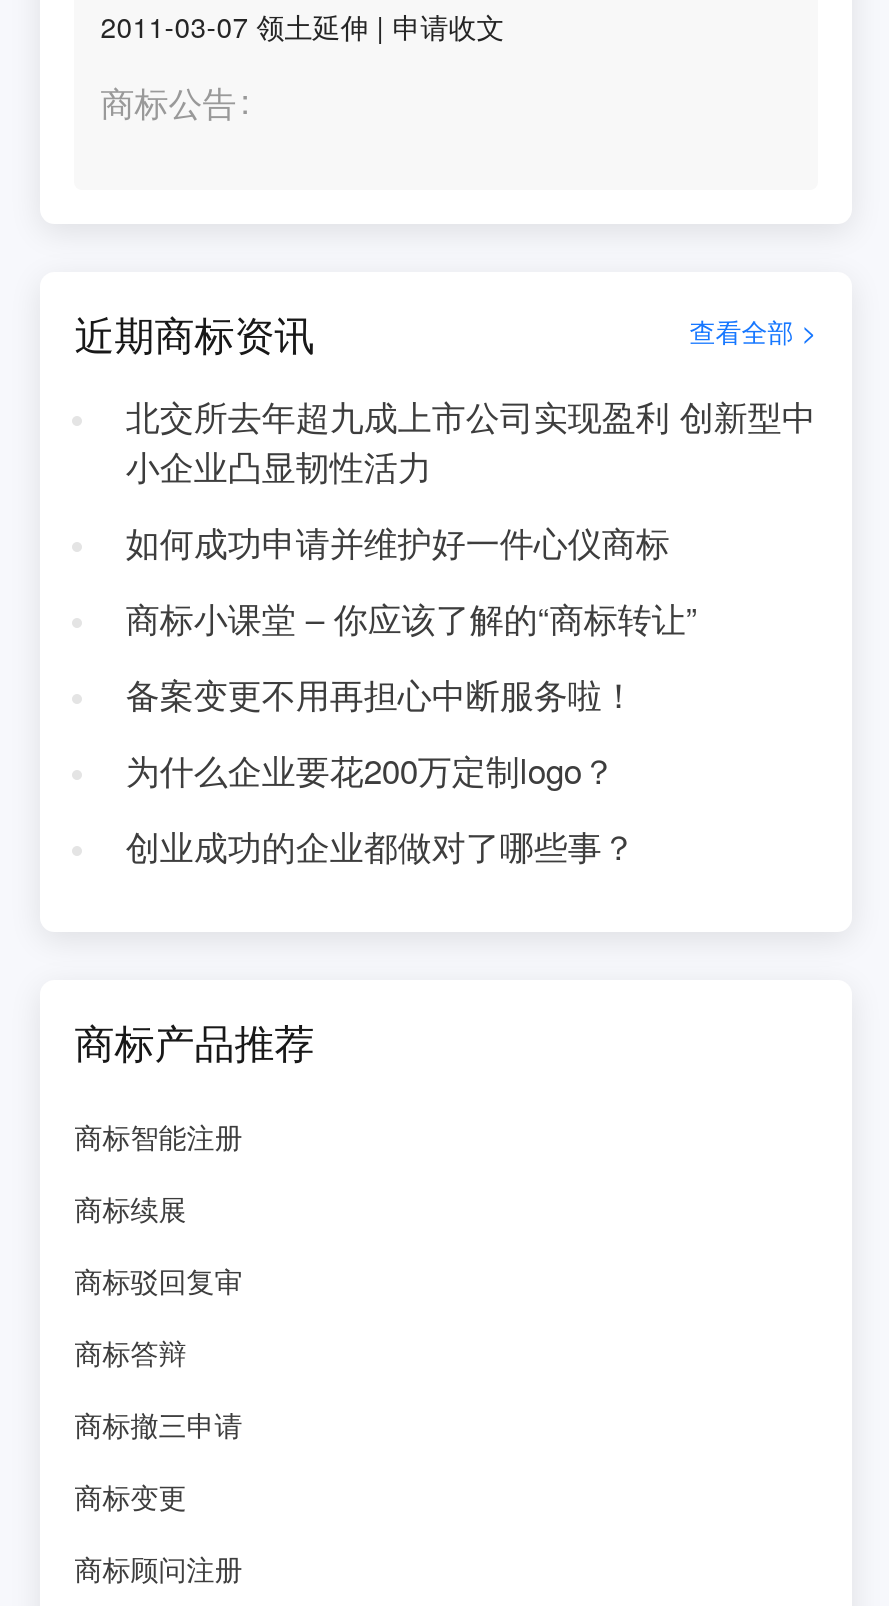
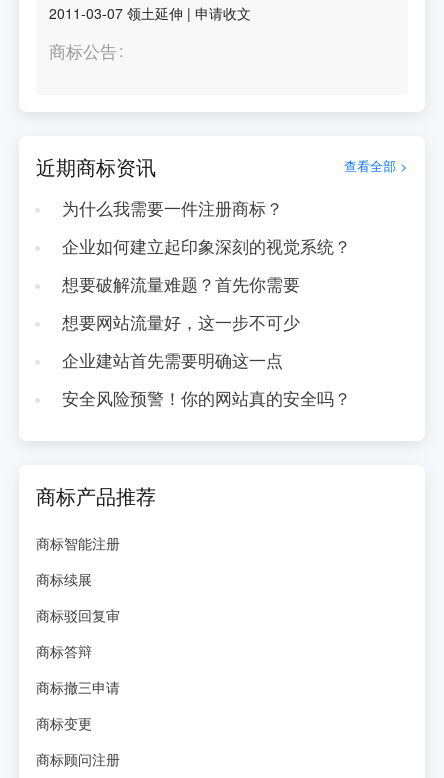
- 北交所去年超九成上市公司实现盈利 创新型中
- 小企业凸显韧性活力
+ 为什么我需要一件注册商标？

- 如何成功申请并维护好一件心仪商标
+ 企业如何建立起印象深刻的视觉系统？

- 商标小课堂 – 你应该了解的“商标转让”
+ 想要破解流量难题？首先你需要

- 备案变更不用再担心中断服务啦！
+ 想要网站流量好，这一步不可少

- 为什么企业要花200万定制logo？
+ 企业建站首先需要明确这一点

- 创业成功的企业都做对了哪些事？
+ 安全风险预警！你的网站真的安全吗？
